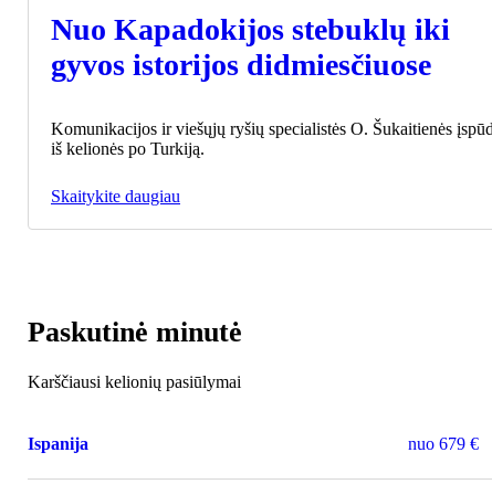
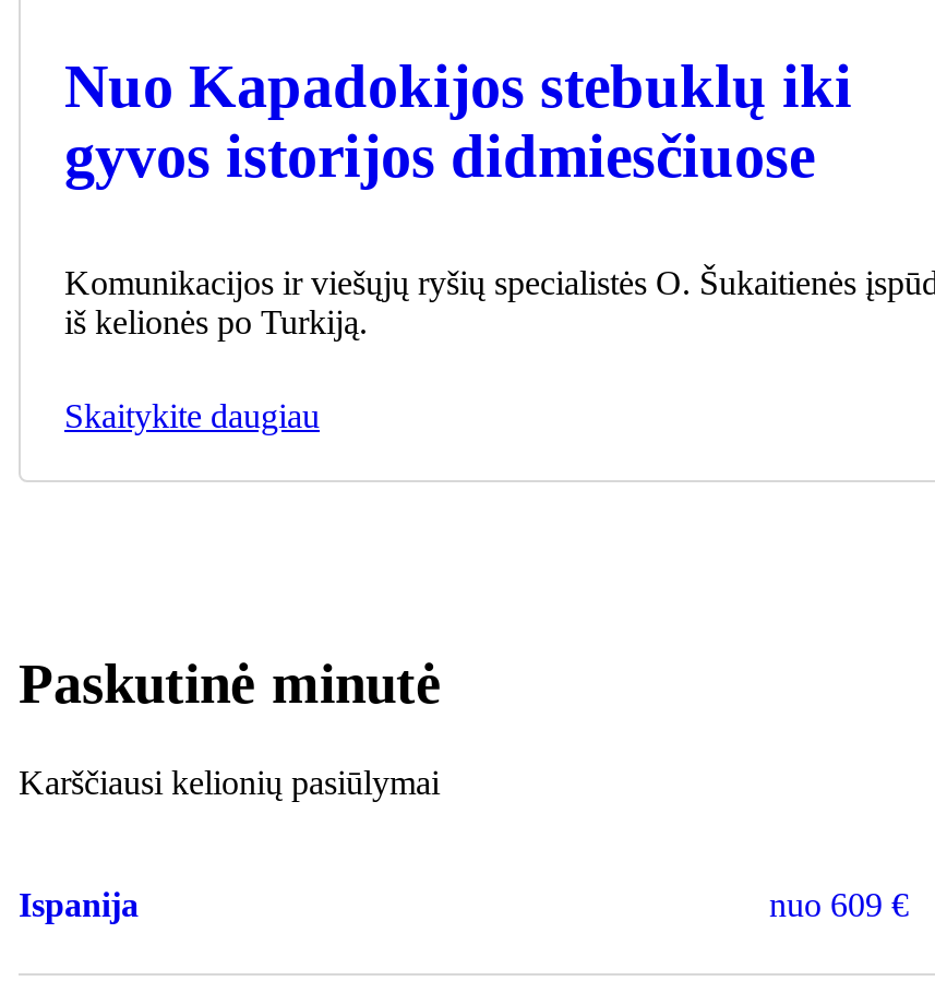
- nuo 679 €
+ nuo 609 €
